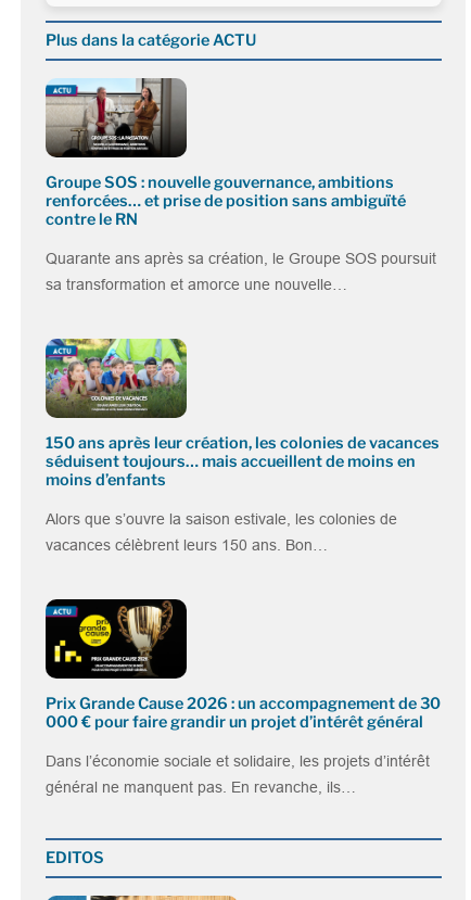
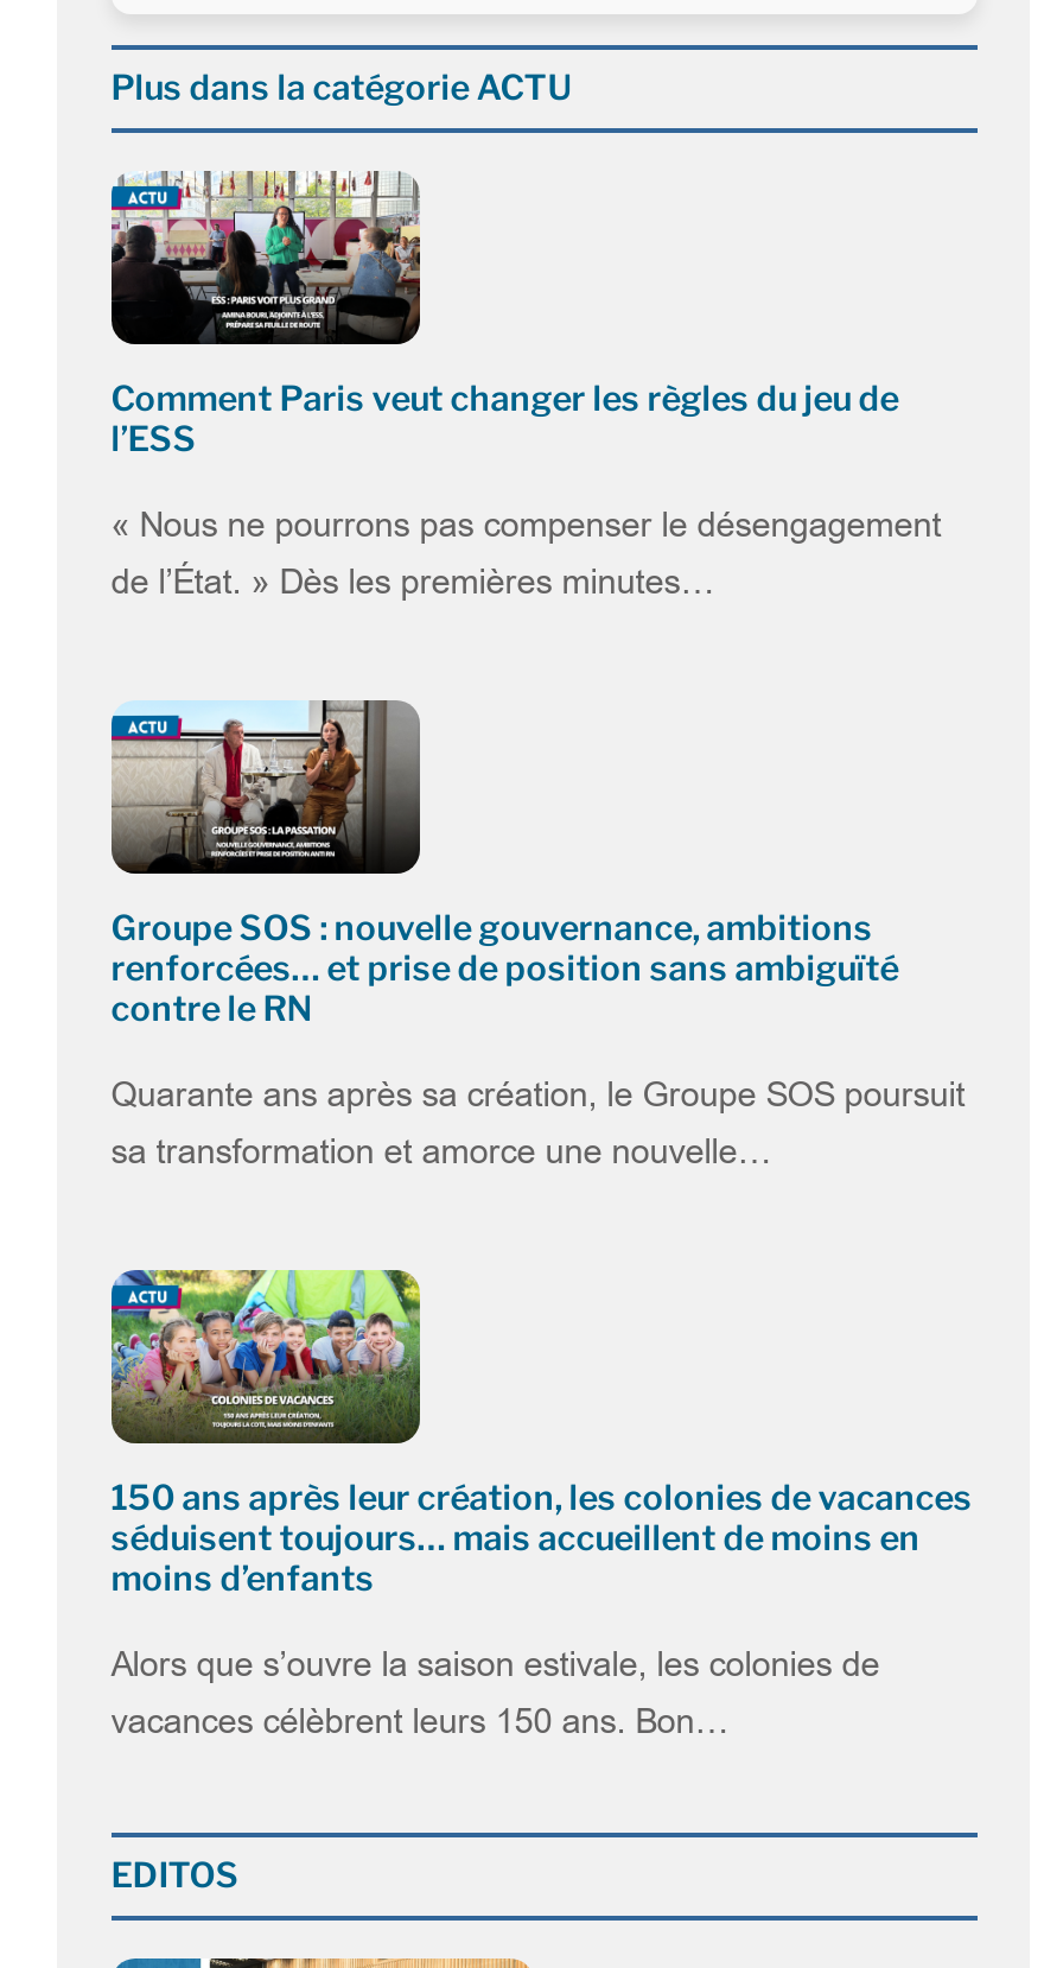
+ [image]
+ Comment Paris veut changer les règles du jeu de
+ l’ESS
+ « Nous ne pourrons pas compenser le désengagement
+ de l’État. » Dès les premières minutes…

moved down: [image] | Groupe SOS : nouvelle gouvernance, ambitions | renforcées… et prise de position sans ambiguïté | ... | Alors que s’ouvre la saison estivale, les colonies de | vacances célèbrent leurs 150 ans. Bon…

- [image]
- Prix Grande Cause 2026 : un accompagnement de 30
- 000 € pour faire grandir un projet d’intérêt général
- Dans l’économie sociale et solidaire, les projets d’intérêt
- général ne manquent pas. En revanche, ils…
